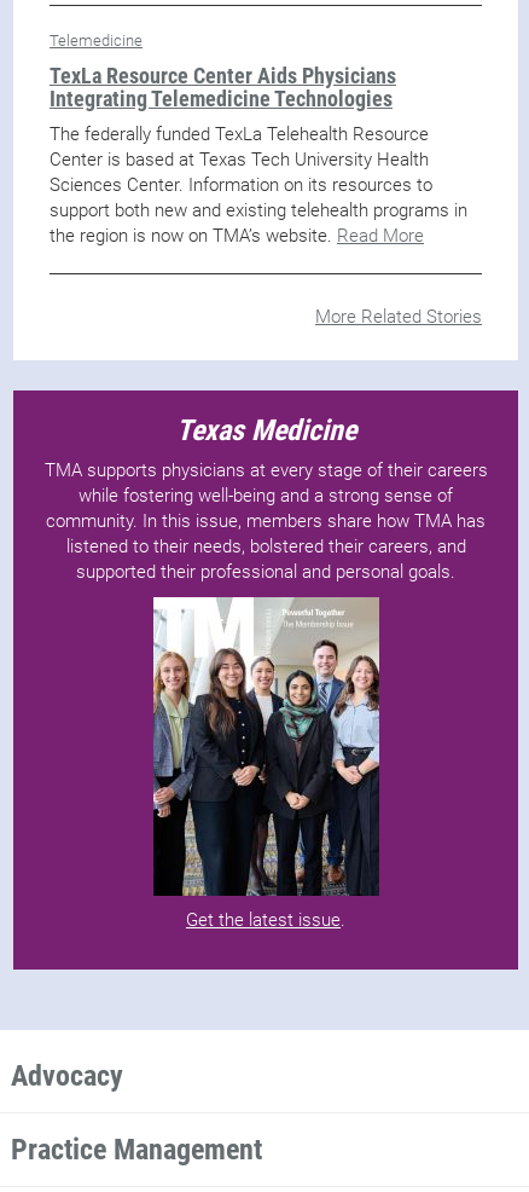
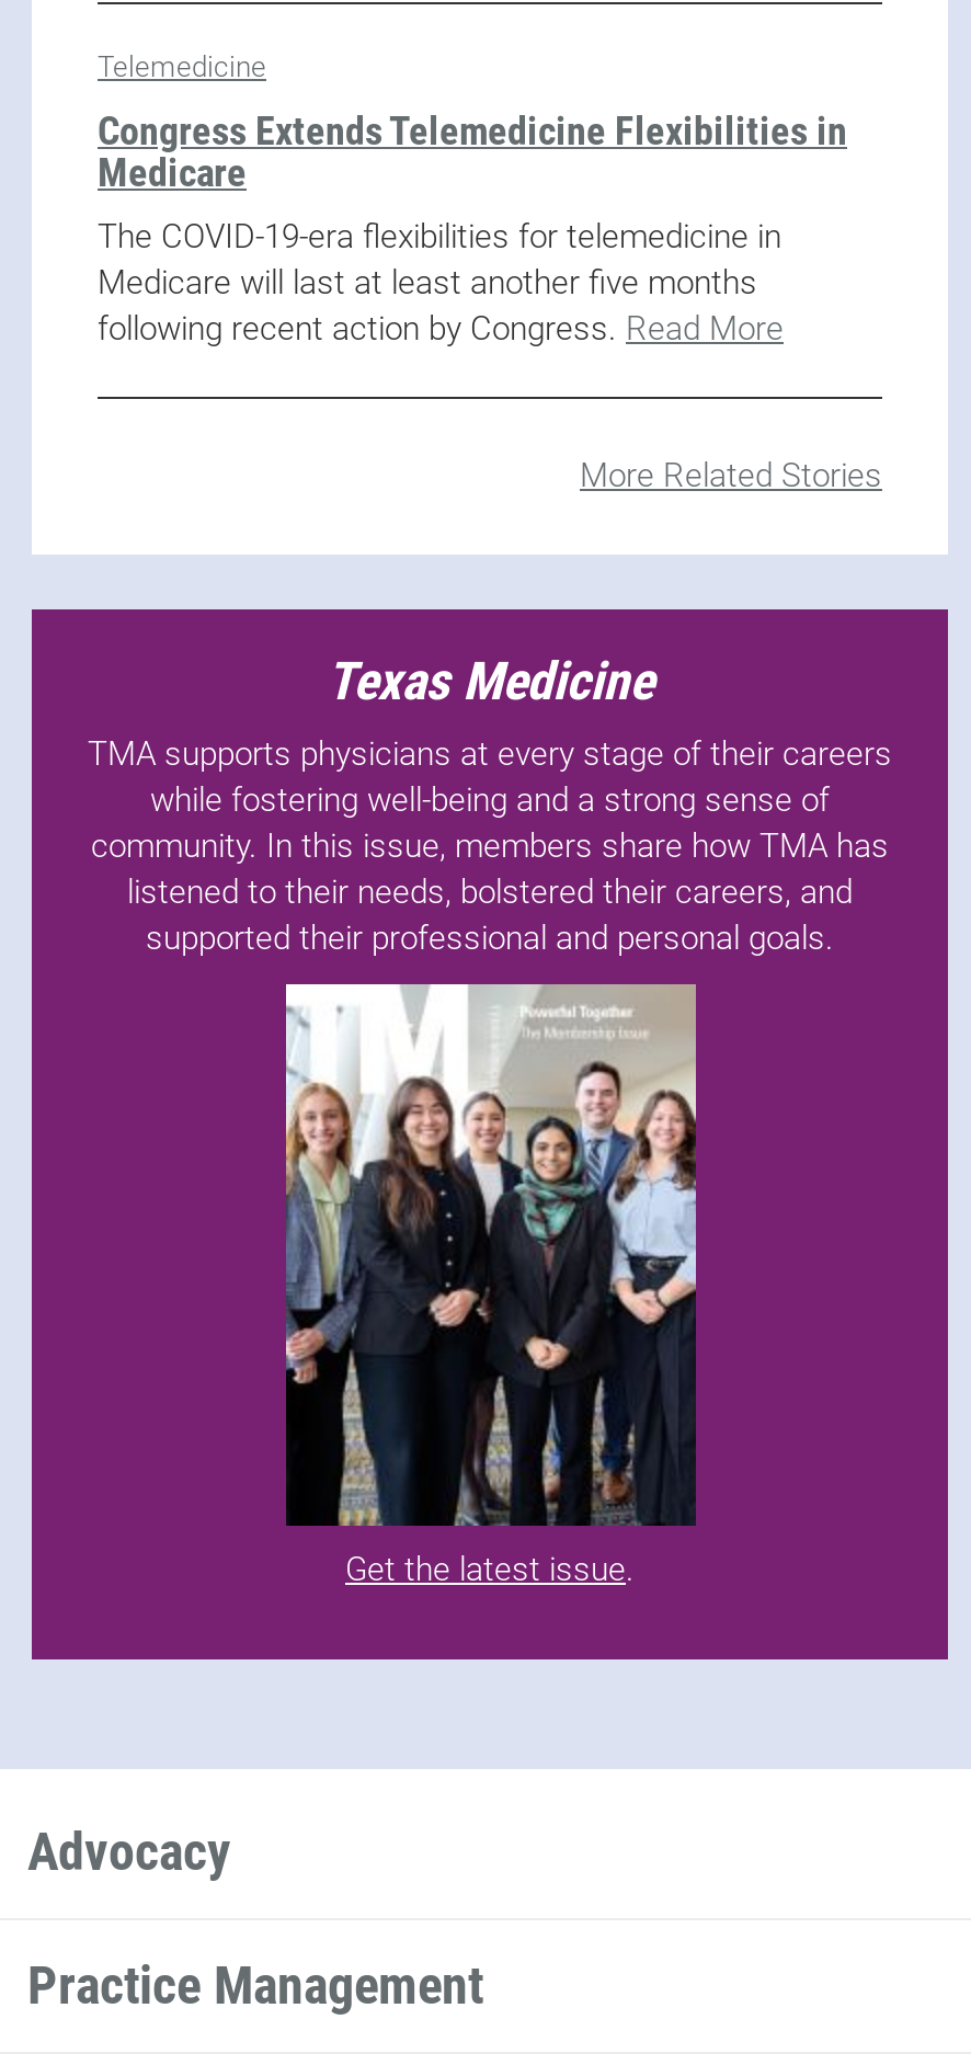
- TexLa Resource Center Aids Physicians
- Integrating Telemedicine Technologies
+ Congress Extends Telemedicine Flexibilities in
+ Medicare

- The federally funded TexLa Telehealth Resource
- Center is based at Texas Tech University Health
- Sciences Center. Information on its resources to
- support both new and existing telehealth programs in
- the region is now on TMA’s website. Read More
+ The COVID-19-era flexibilities for telemedicine in
+ Medicare will last at least another five months
+ following recent action by Congress. Read More
